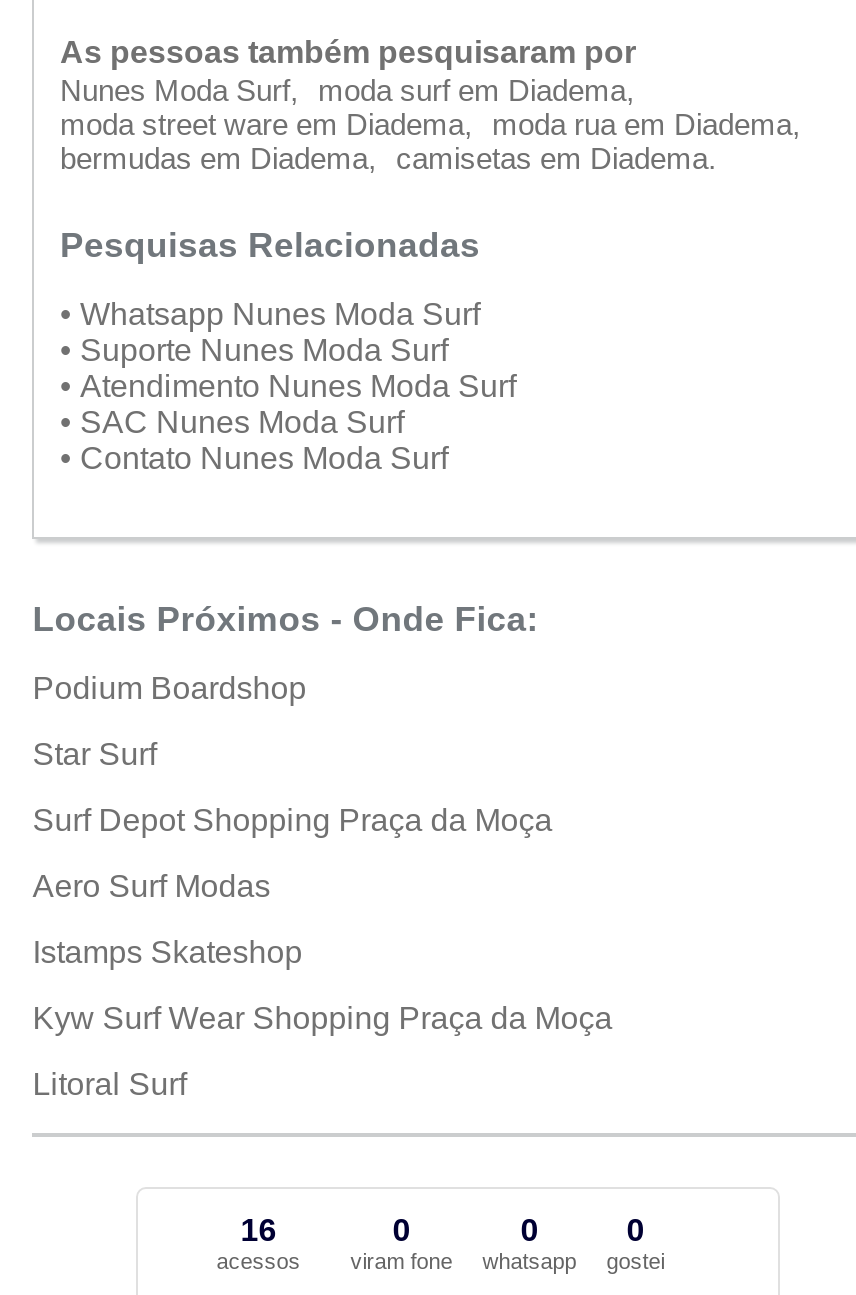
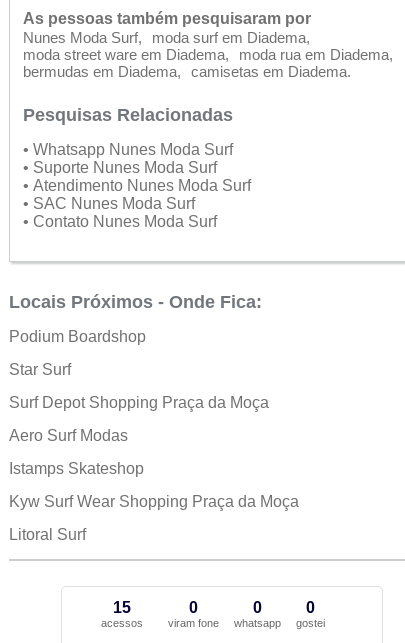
- 16
+ 15
